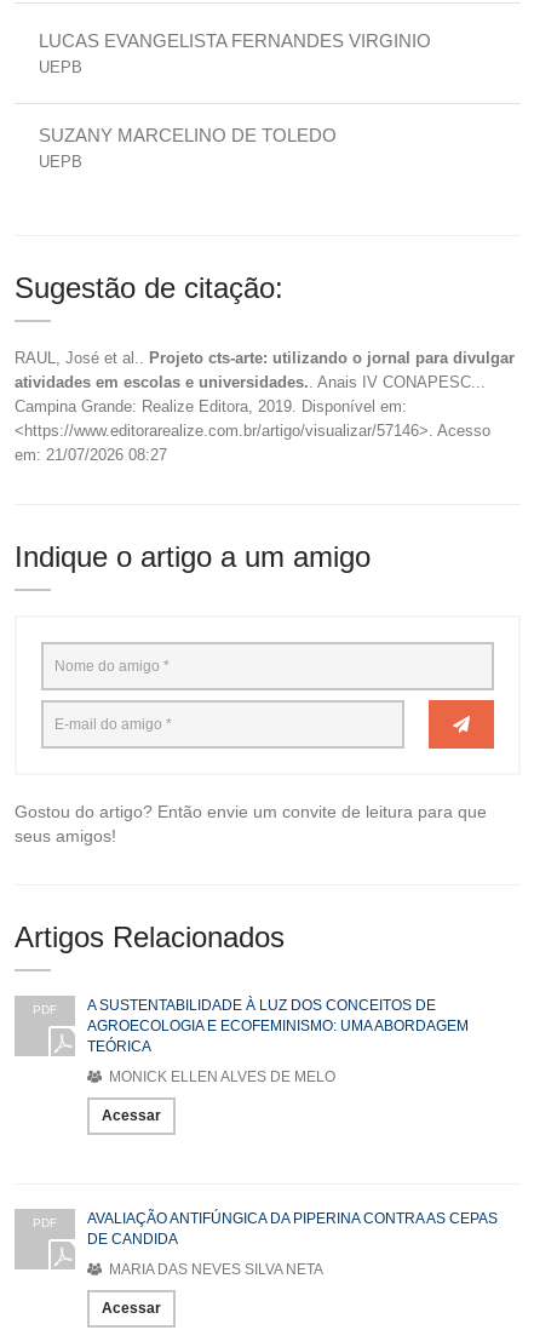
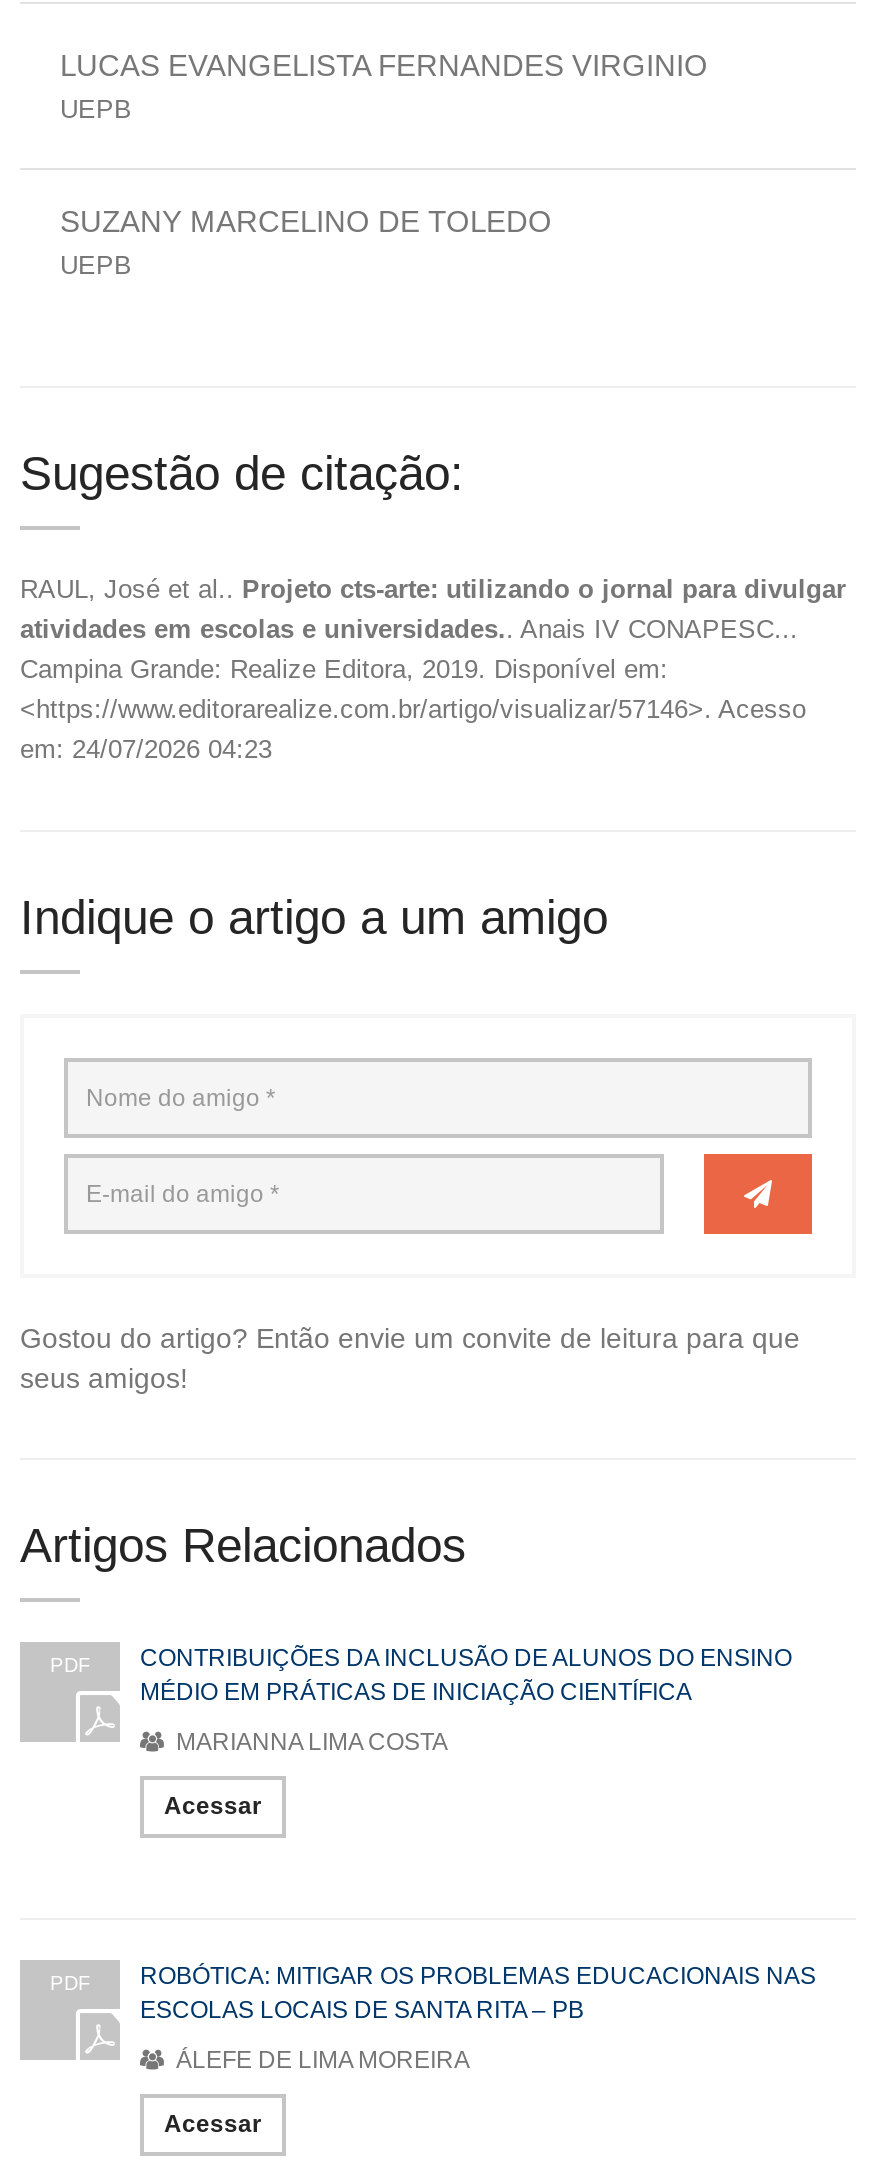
- em: 21/07/2026 08:27
+ em: 24/07/2026 04:23

- A SUSTENTABILIDADE À LUZ DOS CONCEITOS DE
- AGROECOLOGIA E ECOFEMINISMO: UMA ABORDAGEM
- TEÓRICA
+ CONTRIBUIÇÕES DA INCLUSÃO DE ALUNOS DO ENSINO
+ MÉDIO EM PRÁTICAS DE INICIAÇÃO CIENTÍFICA

- MONICK ELLEN ALVES DE MELO
+ MARIANNA LIMA COSTA

- AVALIAÇÃO ANTIFÚNGICA DA PIPERINA CONTRA AS CEPAS
- DE CANDIDA
+ ROBÓTICA: MITIGAR OS PROBLEMAS EDUCACIONAIS NAS
+ ESCOLAS LOCAIS DE SANTA RITA – PB

- MARIA DAS NEVES SILVA NETA
+ ÁLEFE DE LIMA MOREIRA
